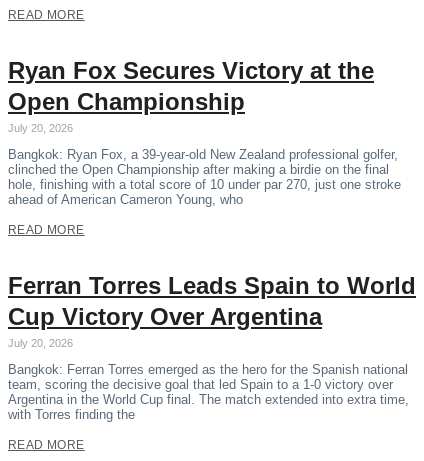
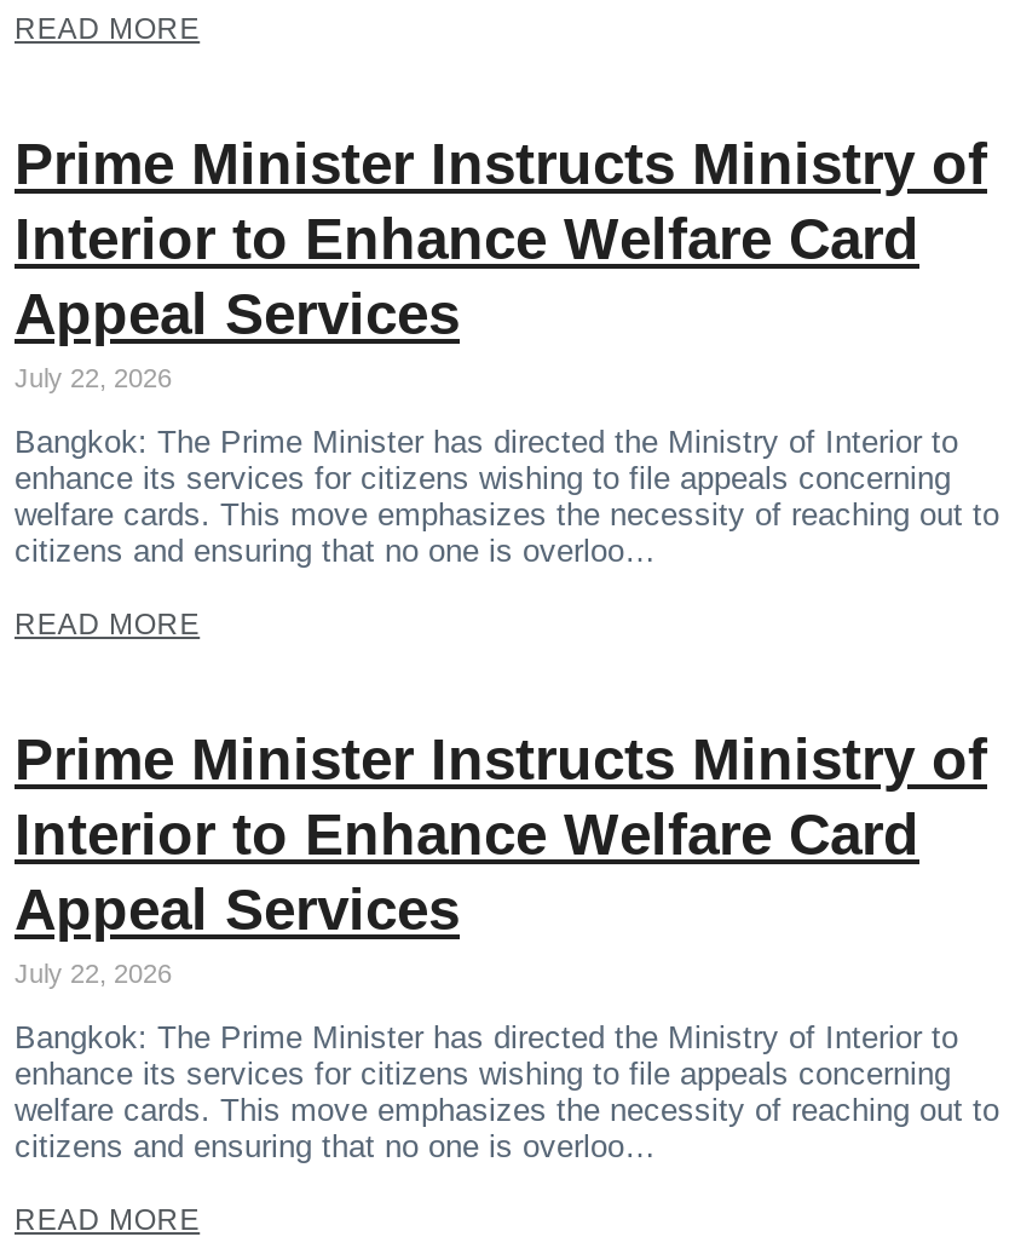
- Ryan Fox Secures Victory at the
- Open Championship
- July 20, 2026
+ Prime Minister Instructs Ministry of
+ Interior to Enhance Welfare Card
+ Appeal Services
+ July 22, 2026

- Bangkok: Ryan Fox, a 39-year-old New Zealand professional golfer,
- clinched the Open Championship after making a birdie on the final
- hole, finishing with a total score of 10 under par 270, just one stroke
- ahead of American Cameron Young, who
+ Bangkok: The Prime Minister has directed the Ministry of Interior to
+ enhance its services for citizens wishing to file appeals concerning
+ welfare cards. This move emphasizes the necessity of reaching out to
+ citizens and ensuring that no one is overloo…

- Ferran Torres Leads Spain to World
- Cup Victory Over Argentina
- July 20, 2026
+ Prime Minister Instructs Ministry of
+ Interior to Enhance Welfare Card
+ Appeal Services
+ July 22, 2026

- Bangkok: Ferran Torres emerged as the hero for the Spanish national
- team, scoring the decisive goal that led Spain to a 1-0 victory over
- Argentina in the World Cup final. The match extended into extra time,
- with Torres finding the
+ Bangkok: The Prime Minister has directed the Ministry of Interior to
+ enhance its services for citizens wishing to file appeals concerning
+ welfare cards. This move emphasizes the necessity of reaching out to
+ citizens and ensuring that no one is overloo…
